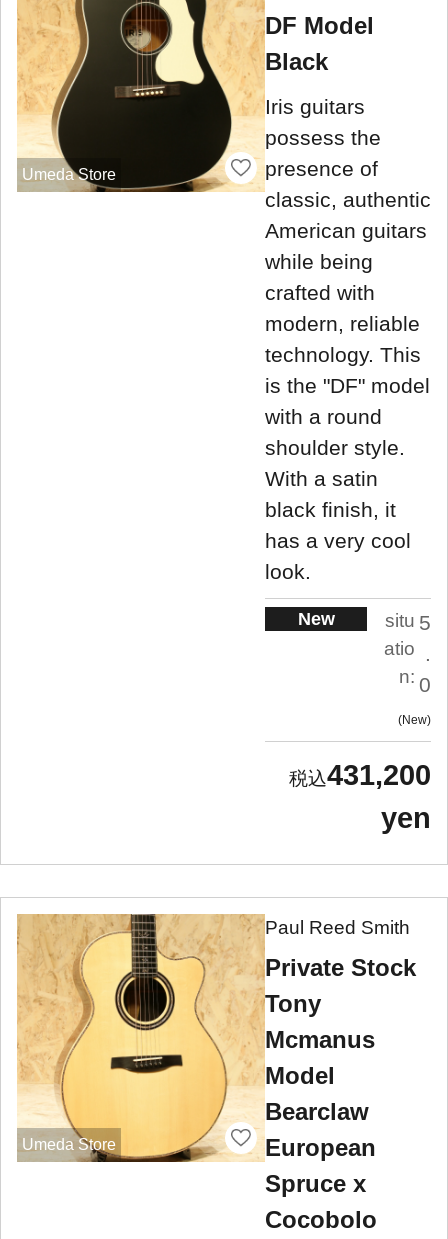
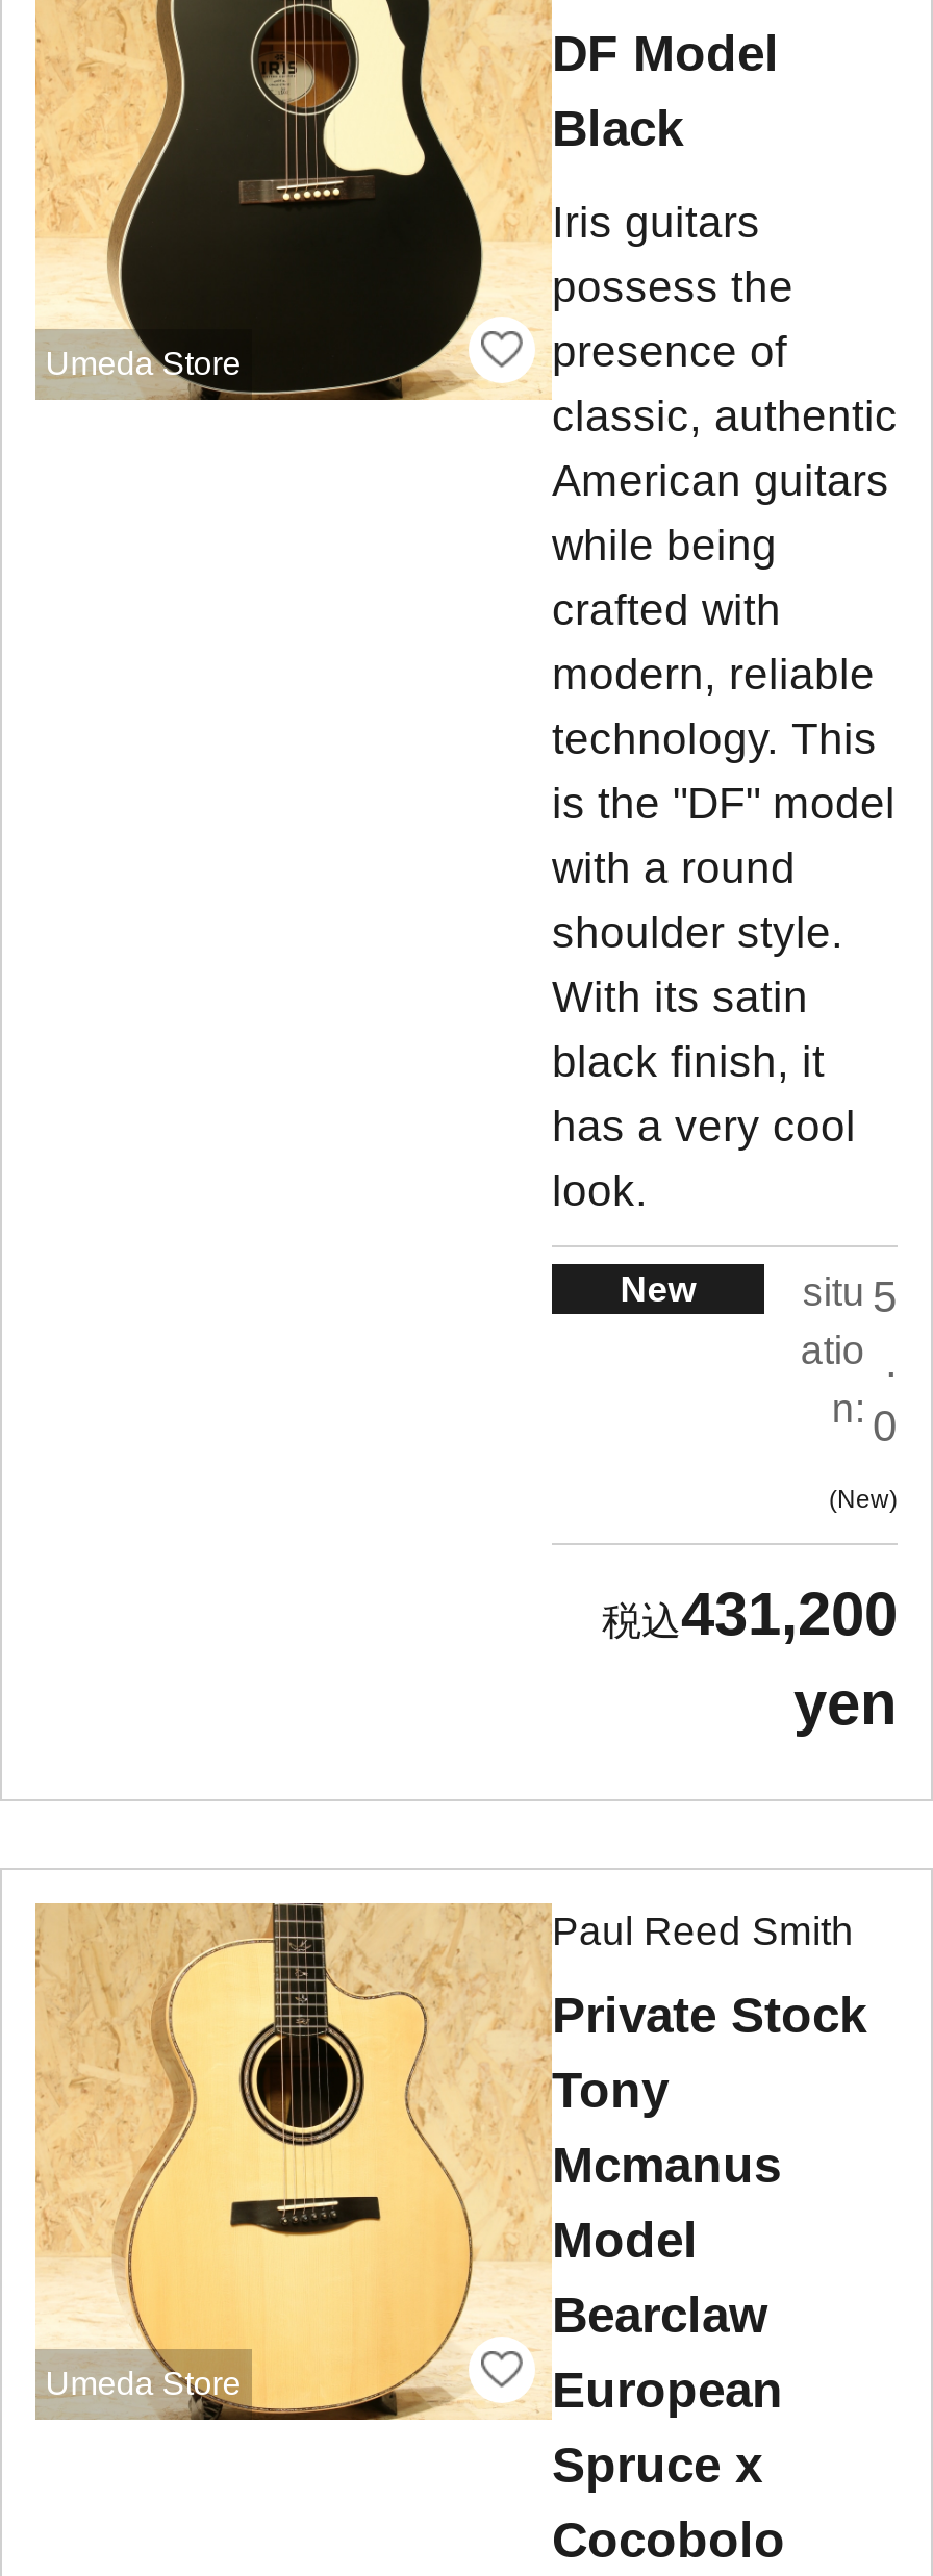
- With a satin
+ With its satin
